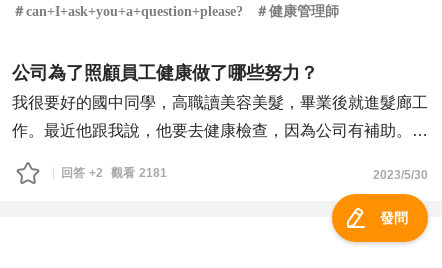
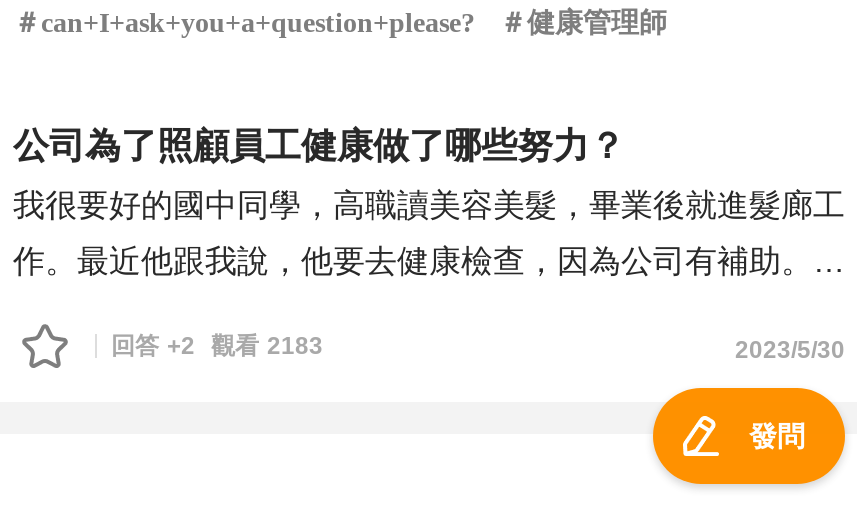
- 回答 +2 觀看 2181
+ 回答 +2 觀看 2183
